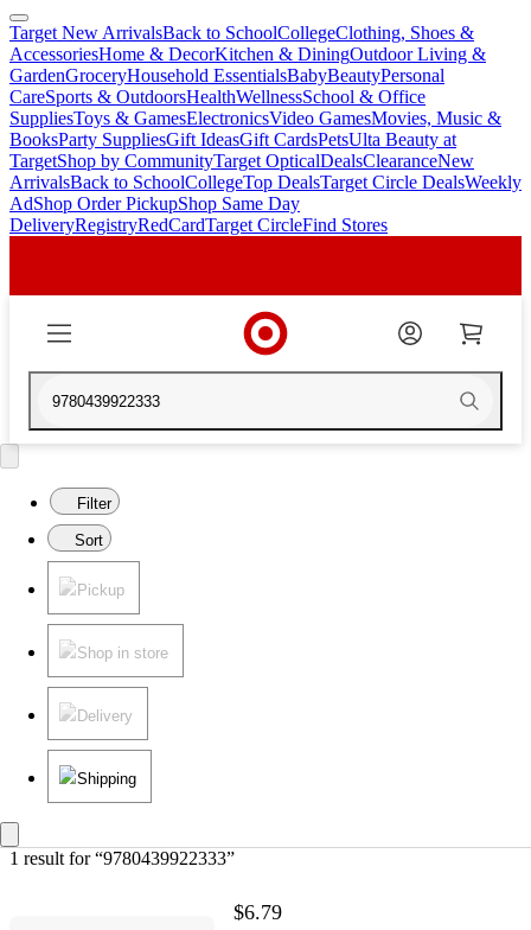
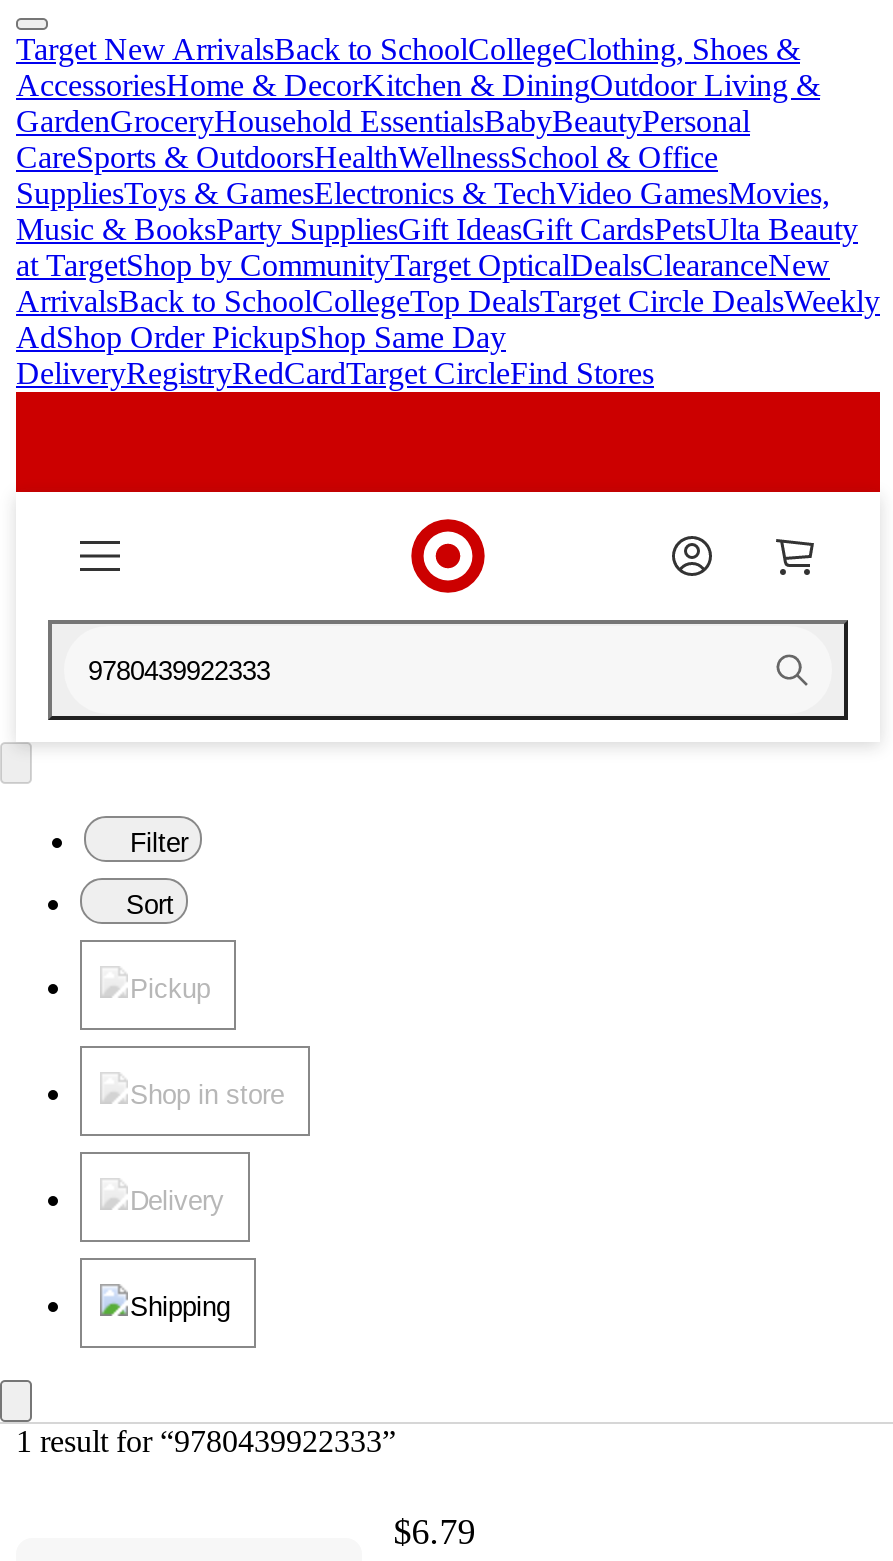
- SuppliesToys & GamesElectronicsVideo GamesMovies, Music &
- BooksParty SuppliesGift IdeasGift CardsPetsUlta Beauty at
- TargetShop by CommunityTarget OpticalDealsClearanceNew
+ SuppliesToys & GamesElectronics & TechVideo GamesMovies,
+ Music & BooksParty SuppliesGift IdeasGift CardsPetsUlta Beauty
+ at TargetShop by CommunityTarget OpticalDealsClearanceNew
